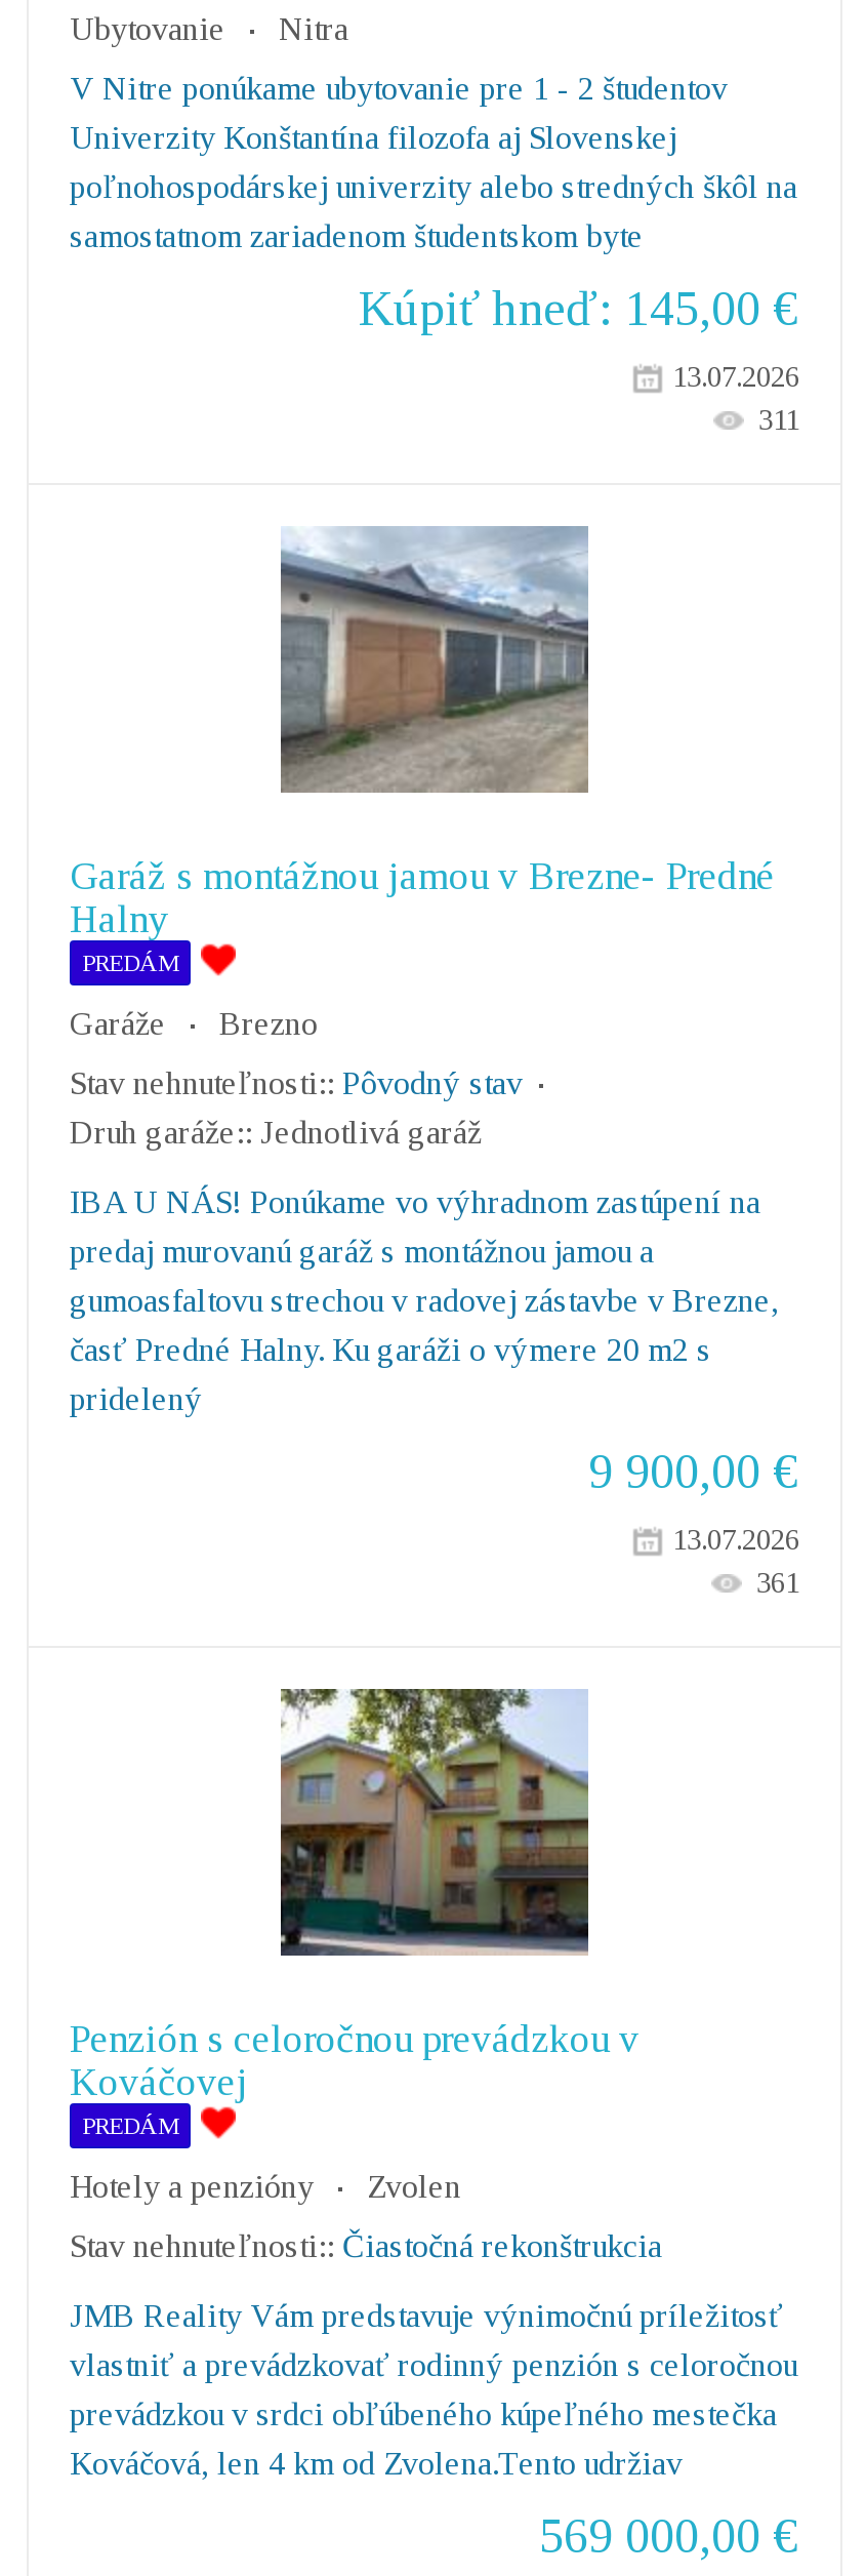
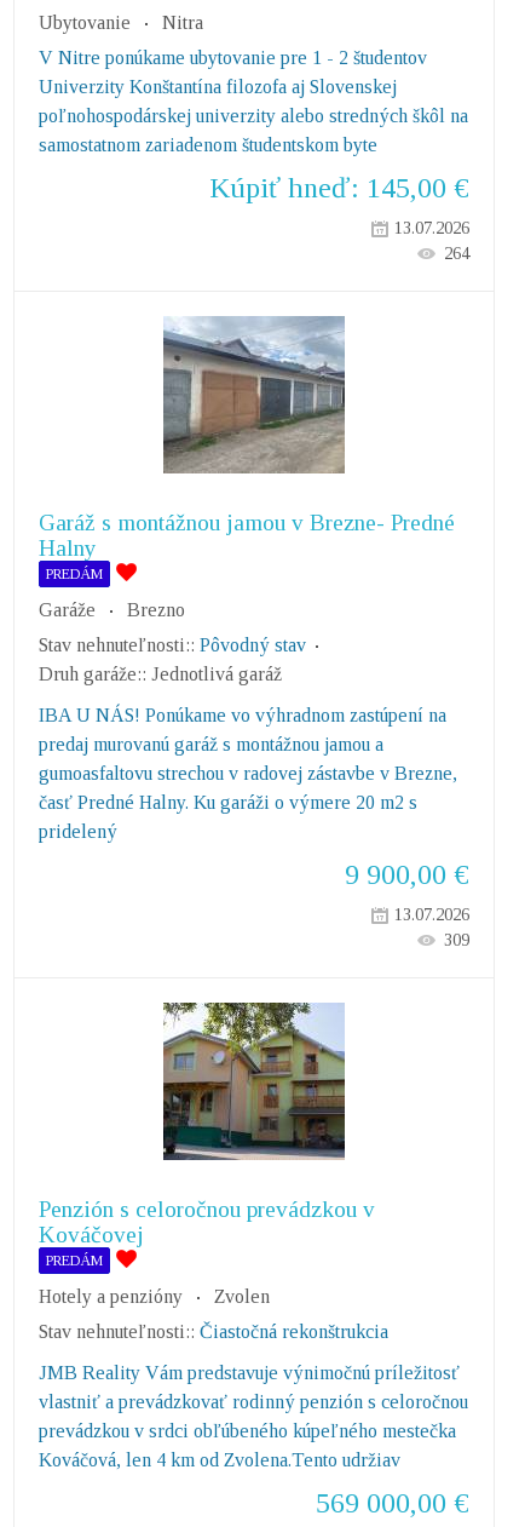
- 311
+ 264

- 361
+ 309
